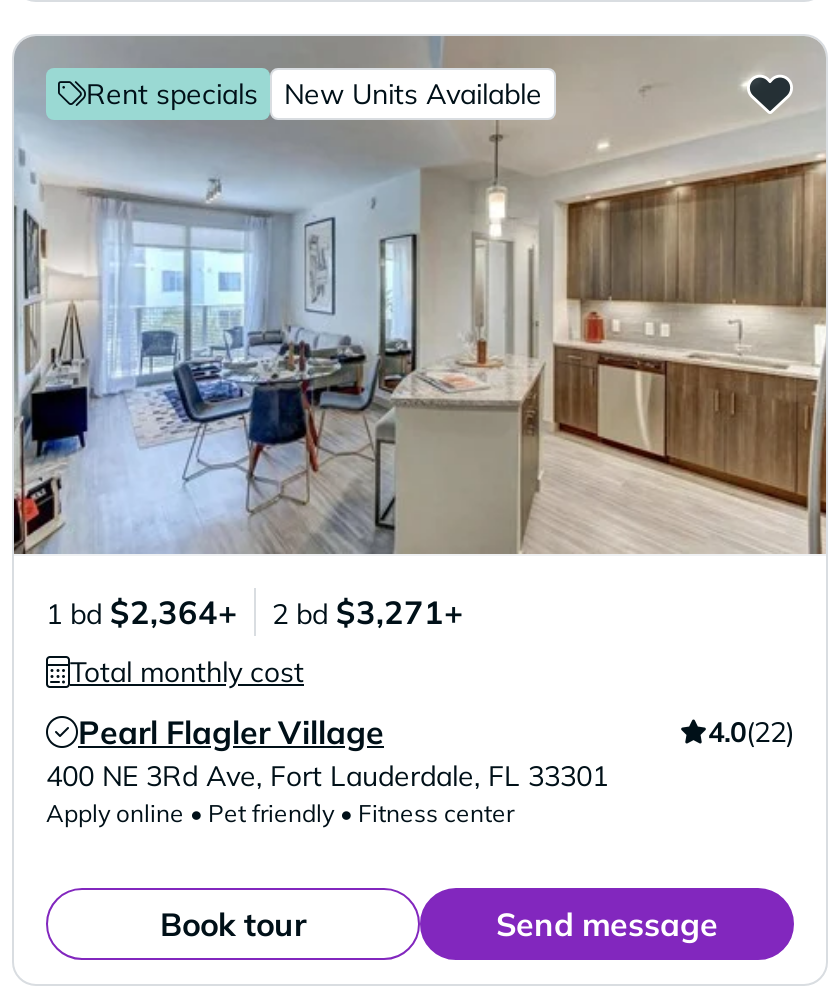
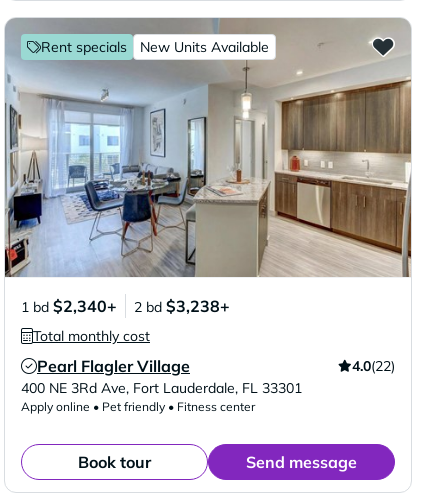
- 1 bd $2,364+
+ 1 bd $2,340+

- 2 bd $3,271+
+ 2 bd $3,238+
